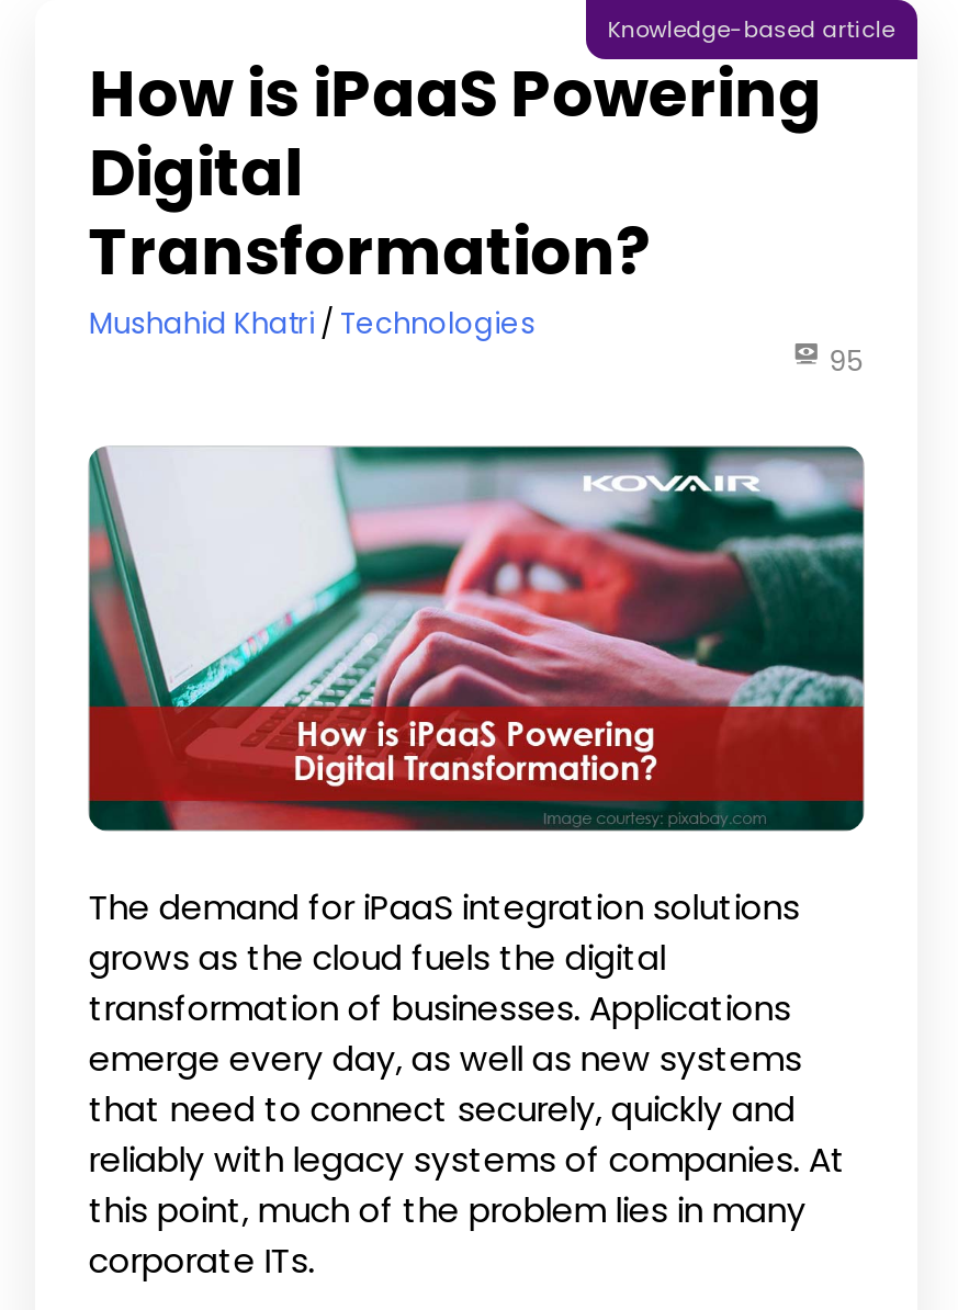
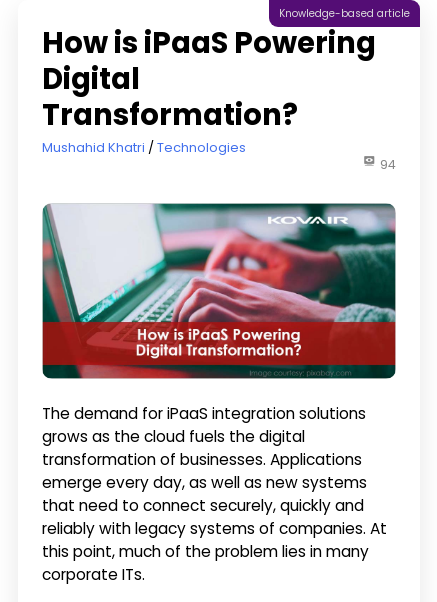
- 95
+ 94
